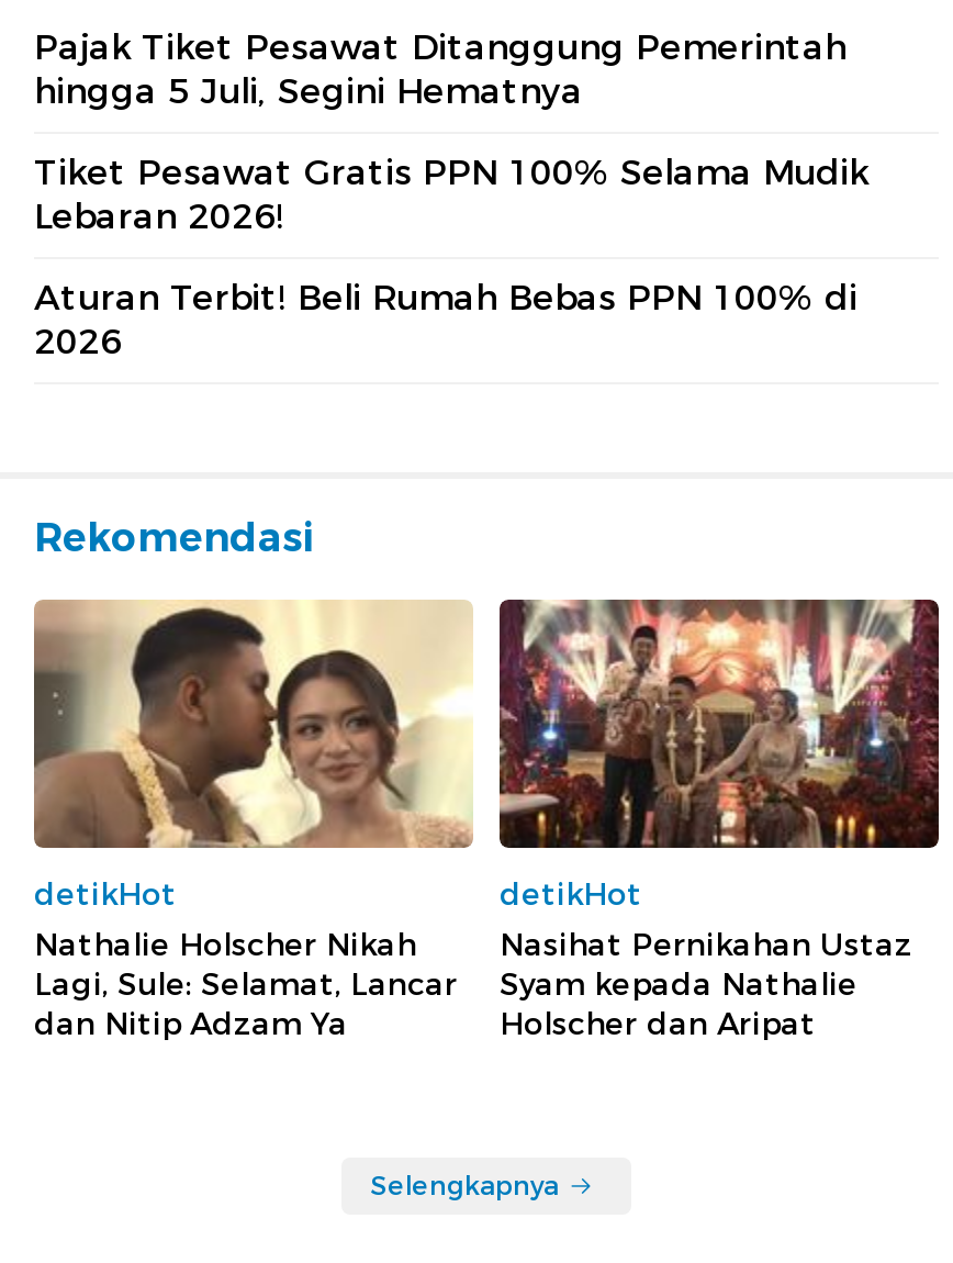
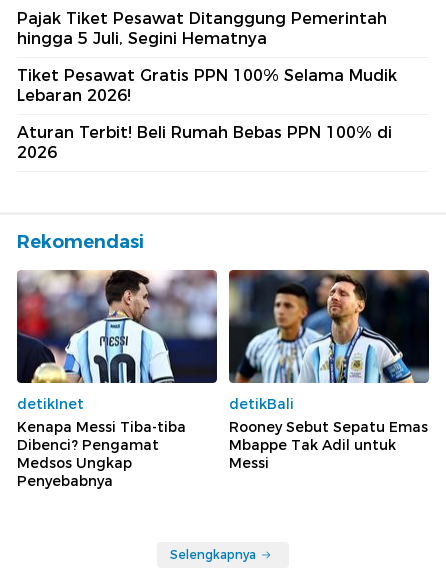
- [image]
- detikHot
- Nathalie Holscher Nikah
- Lagi, Sule: Selamat, Lancar
- dan Nitip Adzam Ya
+ [image]
+ detikInet
+ Kenapa Messi Tiba-tiba
+ Dibenci? Pengamat
+ Medsos Ungkap
+ Penyebabnya

- [image]
- detikHot
- Nasihat Pernikahan Ustaz
- Syam kepada Nathalie
- Holscher dan Aripat
+ [image]
+ detikBali
+ Rooney Sebut Sepatu Emas
+ Mbappe Tak Adil untuk
+ Messi
